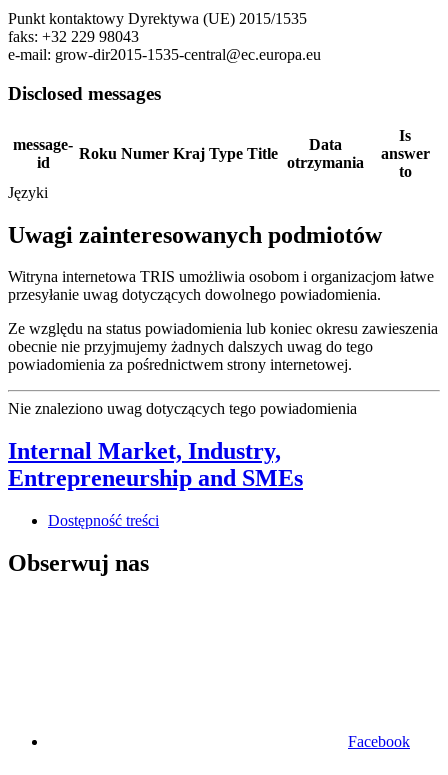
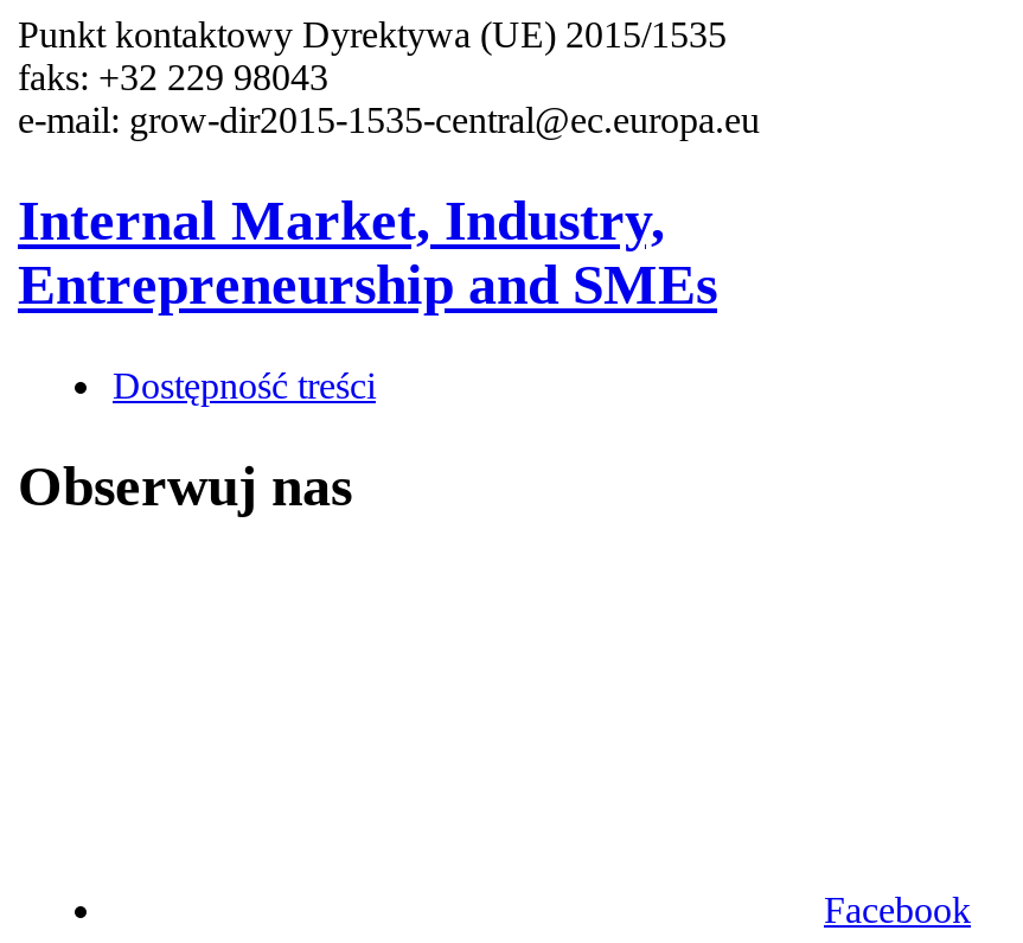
- Disclosed messages
- message-
- id

- Is
- answer
- to
- Języki
- Uwagi zainteresowanych podmiotów
- Witryna internetowa TRIS umożliwia osobom i organizacjom łatwe
- przesyłanie uwag dotyczących dowolnego powiadomienia.
- Ze względu na status powiadomienia lub koniec okresu zawieszenia
- obecnie nie przyjmujemy żadnych dalszych uwag do tego
- powiadomienia za pośrednictwem strony internetowej.
- Nie znaleziono uwag dotyczących tego powiadomienia

- Data
- otrzymania

- Roku Numer Kraj Type Title
